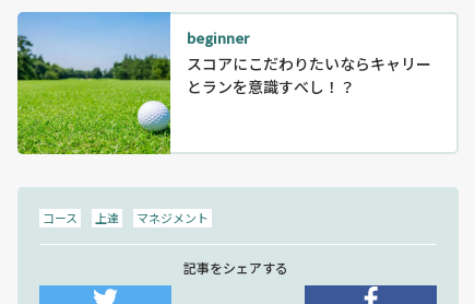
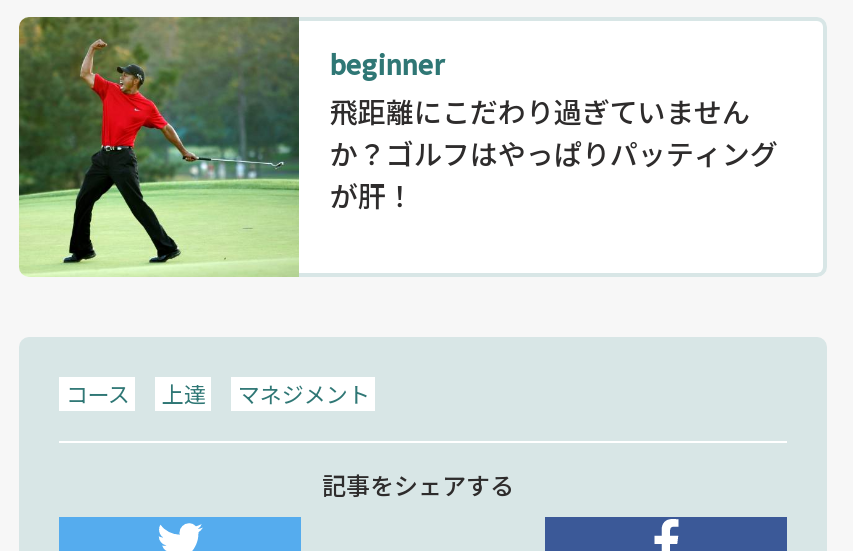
- [image]
- スコアにこだわりたいならキャリー
- とランを意識すべし！？
+ [image]
+ 飛距離にこだわり過ぎていません
+ か？ゴルフはやっぱりパッティング
+ が肝！
